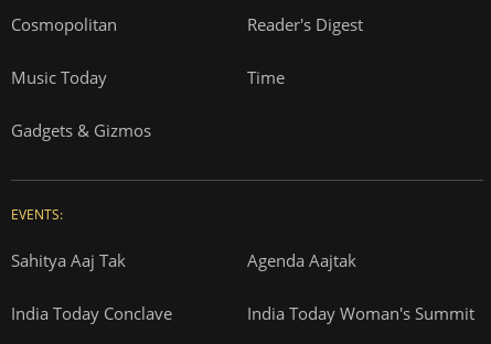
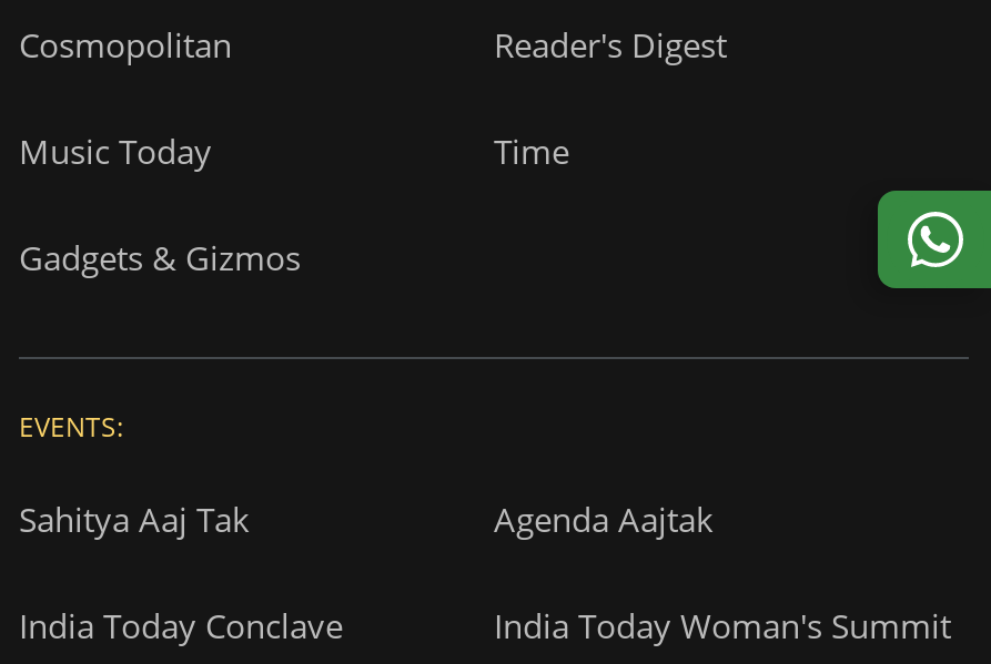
+ [image]
